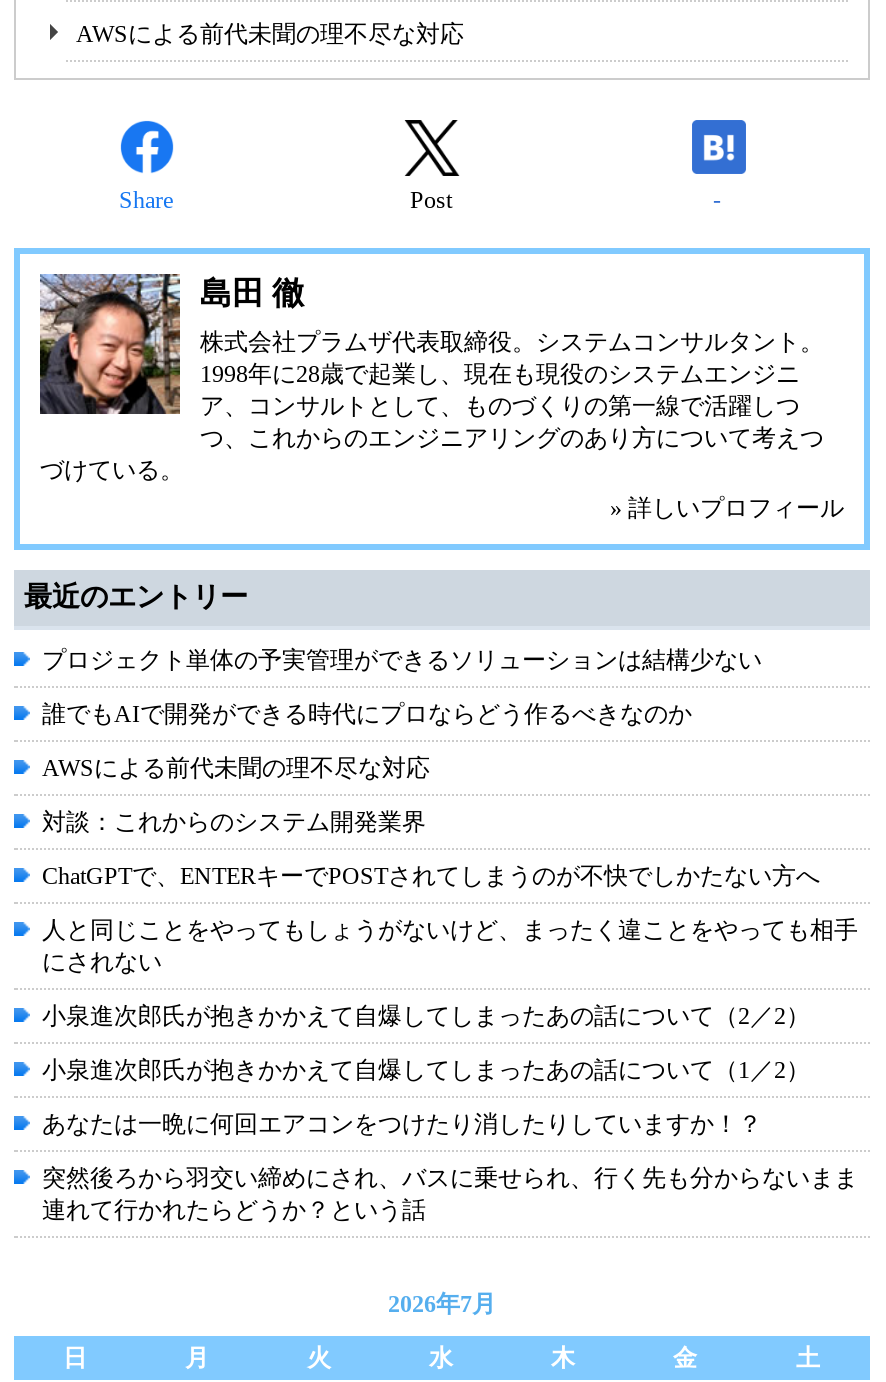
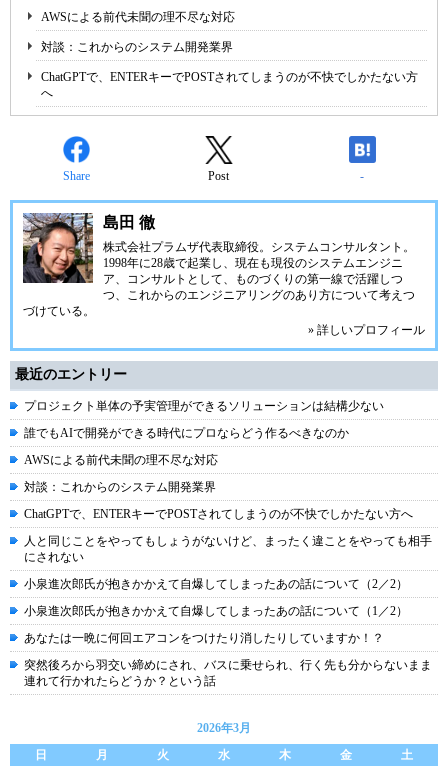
+ 対談：これからのシステム開発業界
+ ChatGPTで、ENTERキーでPOSTされてしまうのが不快でしかたない方
+ へ

- 2026年7月
+ 2026年3月
